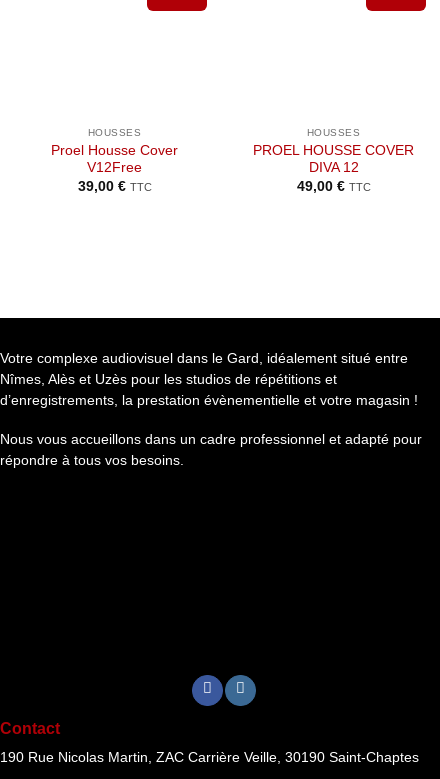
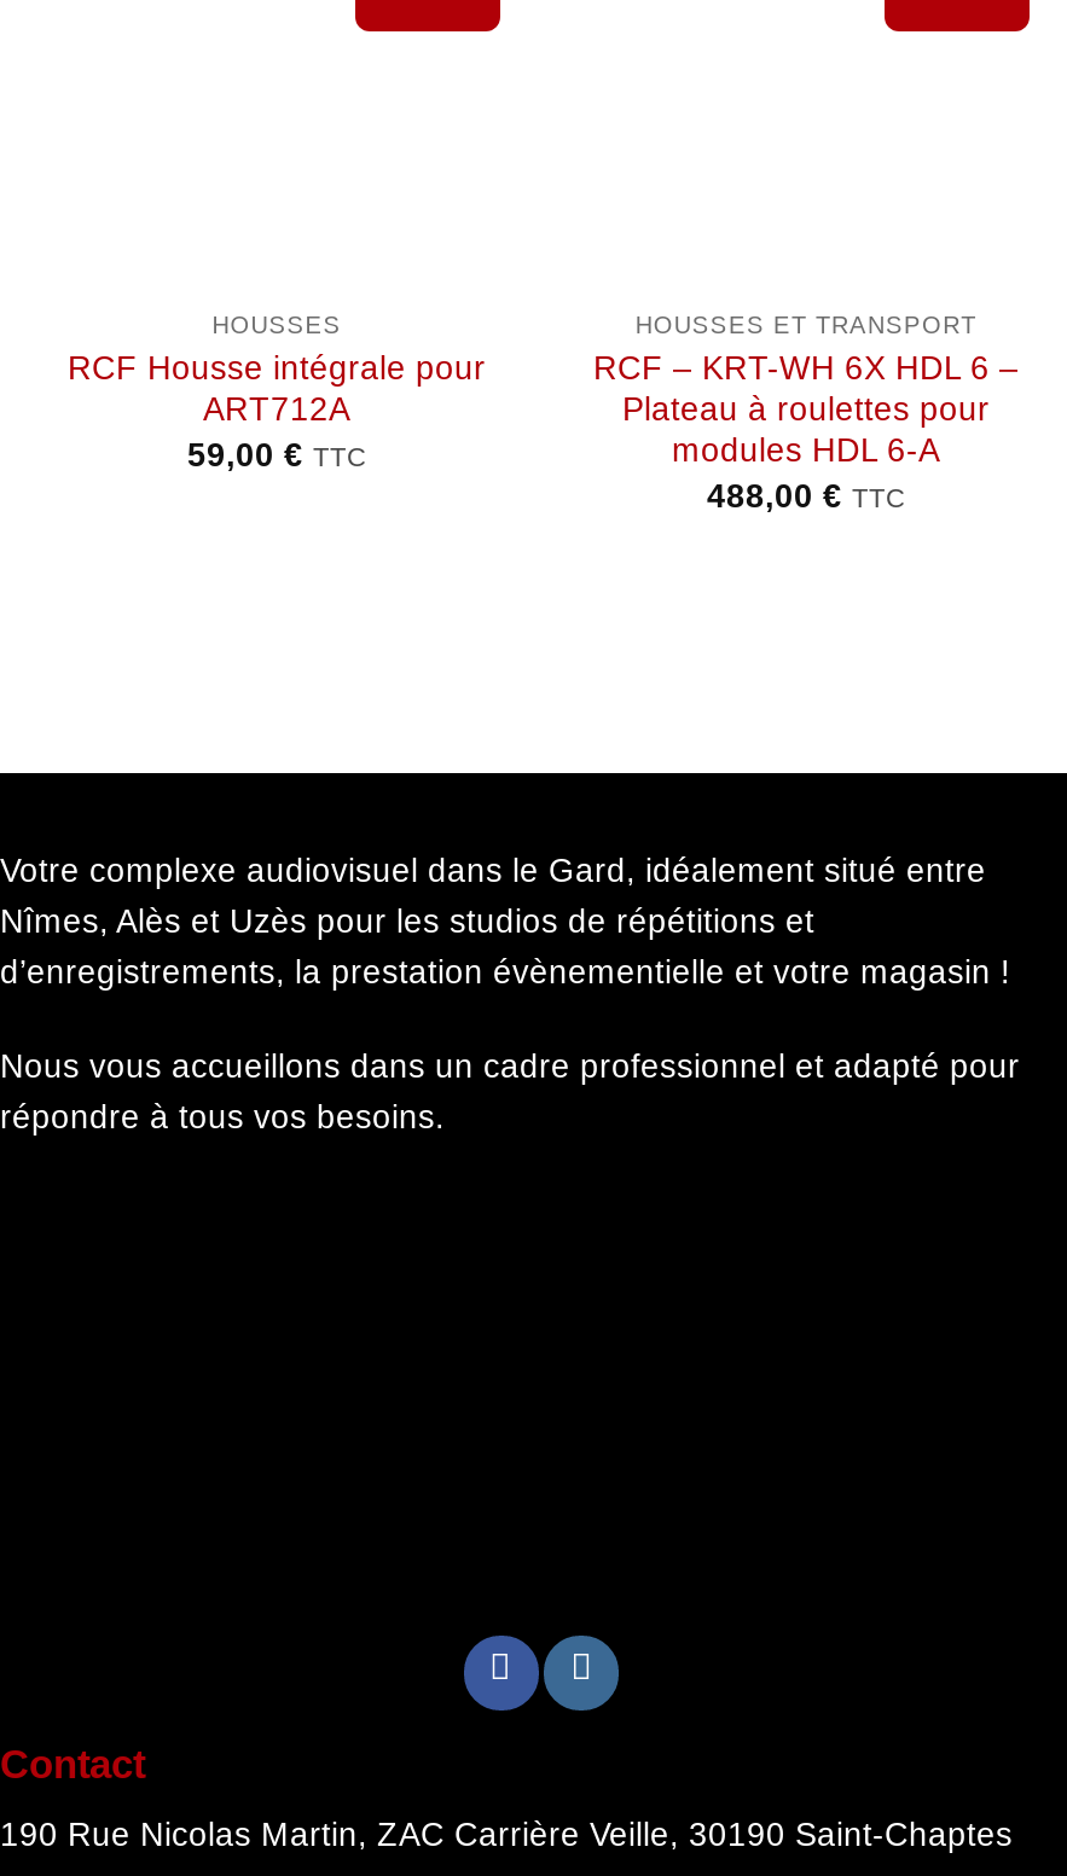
- HOUSSES
- PROEL HOUSSE COVER
- DIVA 12
- 49,00 € TTC
+ HOUSSES ET TRANSPORT
+ RCF – KRT-WH 6X HDL 6 –
+ Plateau à roulettes pour
+ modules HDL 6-A
+ 488,00 € TTC

- Proel Housse Cover
- V12Free
- 39,00 € TTC
+ RCF Housse intégrale pour
+ ART712A
+ 59,00 € TTC
